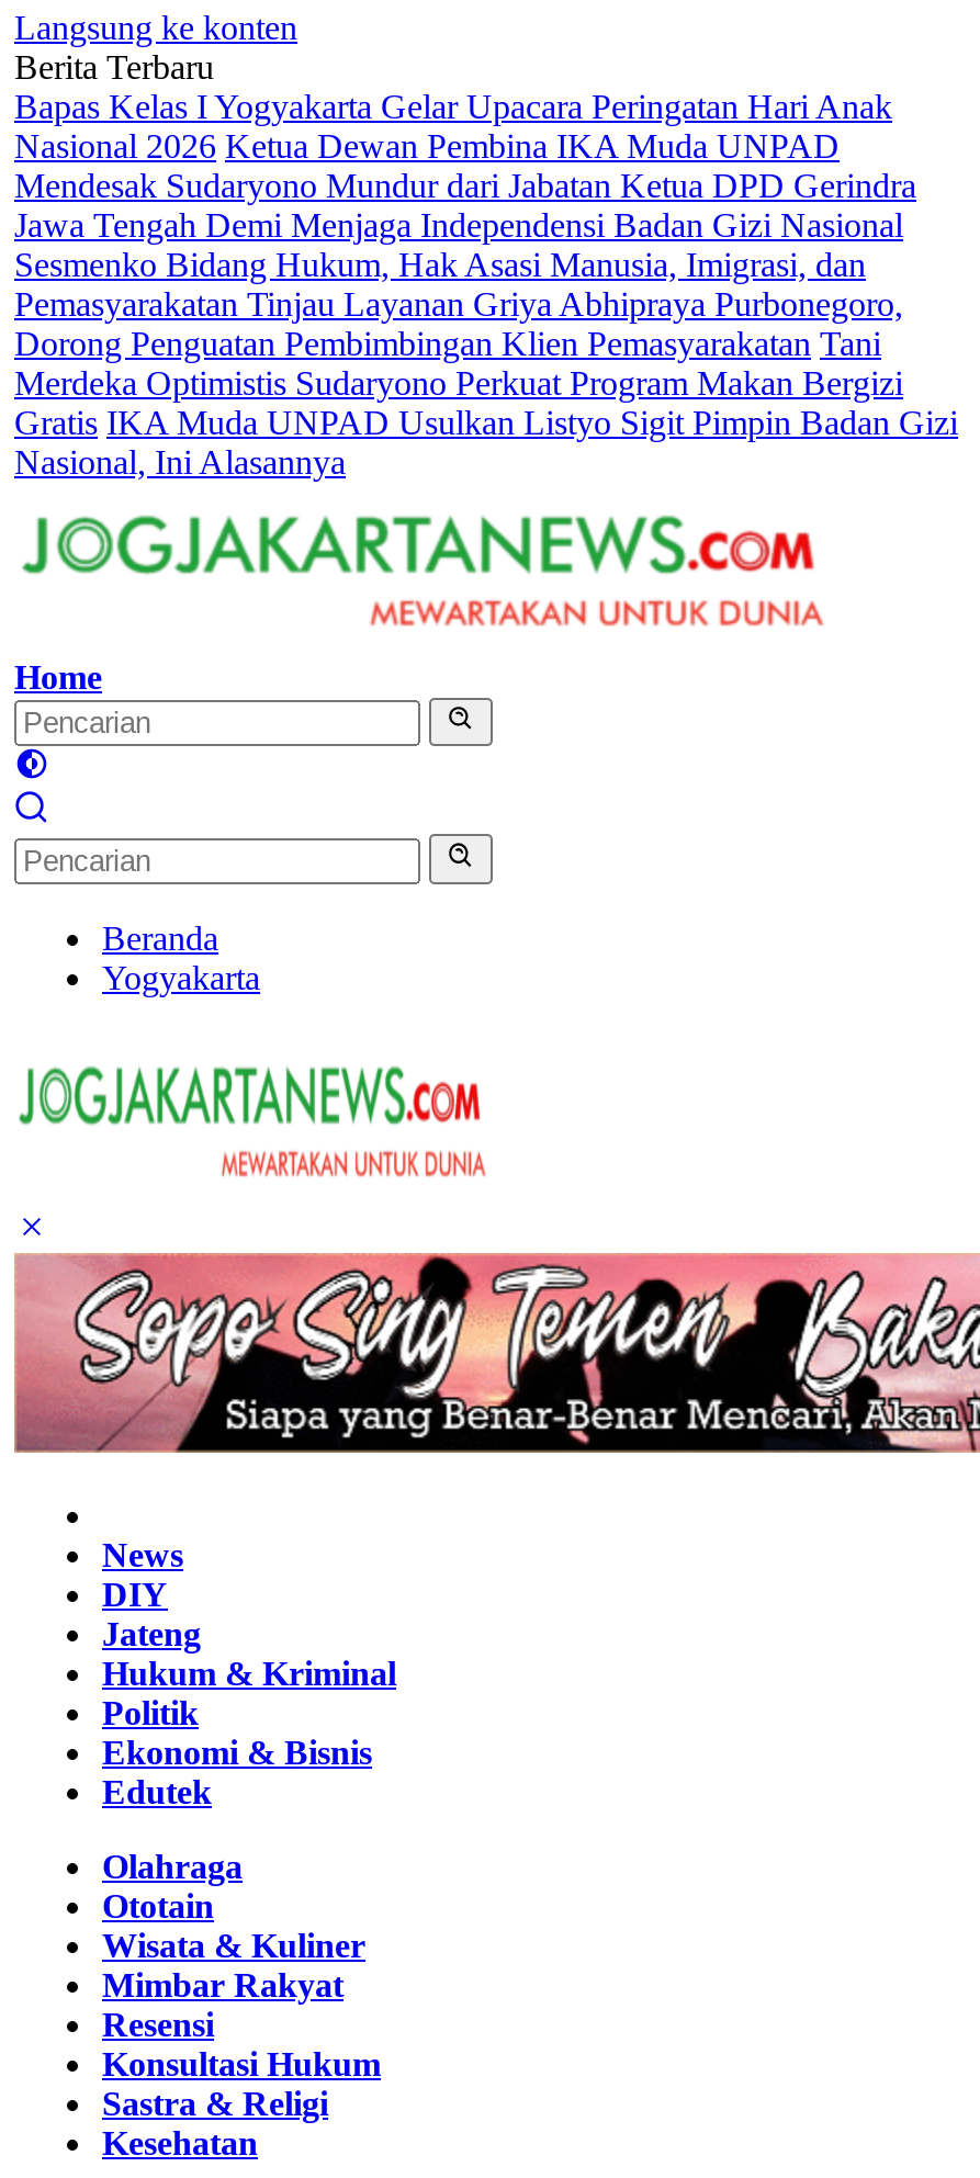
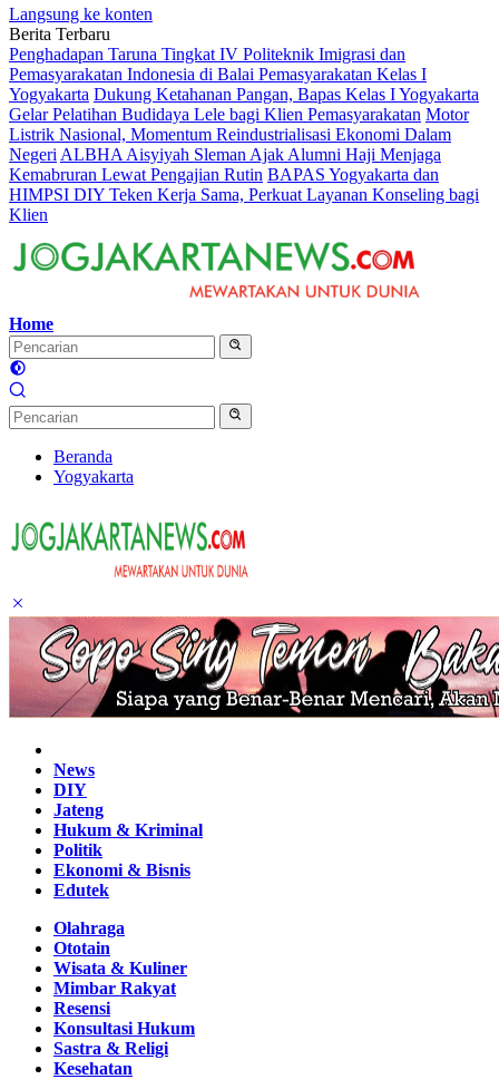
- Bapas Kelas I Yogyakarta Gelar Upacara Peringatan Hari Anak
- Nasional 2026 Ketua Dewan Pembina IKA Muda UNPAD
- Mendesak Sudaryono Mundur dari Jabatan Ketua DPD Gerindra
- Jawa Tengah Demi Menjaga Independensi Badan Gizi Nasional
- Sesmenko Bidang Hukum, Hak Asasi Manusia, Imigrasi, dan
- Pemasyarakatan Tinjau Layanan Griya Abhipraya Purbonegoro,
- Dorong Penguatan Pembimbingan Klien Pemasyarakatan Tani
- Merdeka Optimistis Sudaryono Perkuat Program Makan Bergizi
- Gratis IKA Muda UNPAD Usulkan Listyo Sigit Pimpin Badan Gizi
- Nasional, Ini Alasannya
+ Penghadapan Taruna Tingkat IV Politeknik Imigrasi dan
+ Pemasyarakatan Indonesia di Balai Pemasyarakatan Kelas I
+ Yogyakarta Dukung Ketahanan Pangan, Bapas Kelas I Yogyakarta
+ Gelar Pelatihan Budidaya Lele bagi Klien Pemasyarakatan Motor
+ Listrik Nasional, Momentum Reindustrialisasi Ekonomi Dalam
+ Negeri ALBHA Aisyiyah Sleman Ajak Alumni Haji Menjaga
+ Kemabruran Lewat Pengajian Rutin BAPAS Yogyakarta dan
+ HIMPSI DIY Teken Kerja Sama, Perkuat Layanan Konseling bagi
+ Klien
